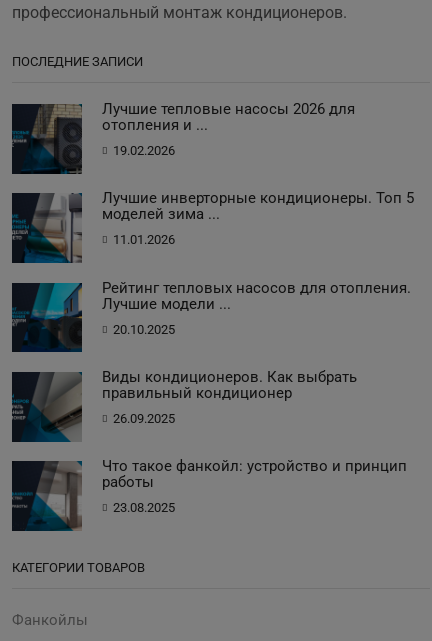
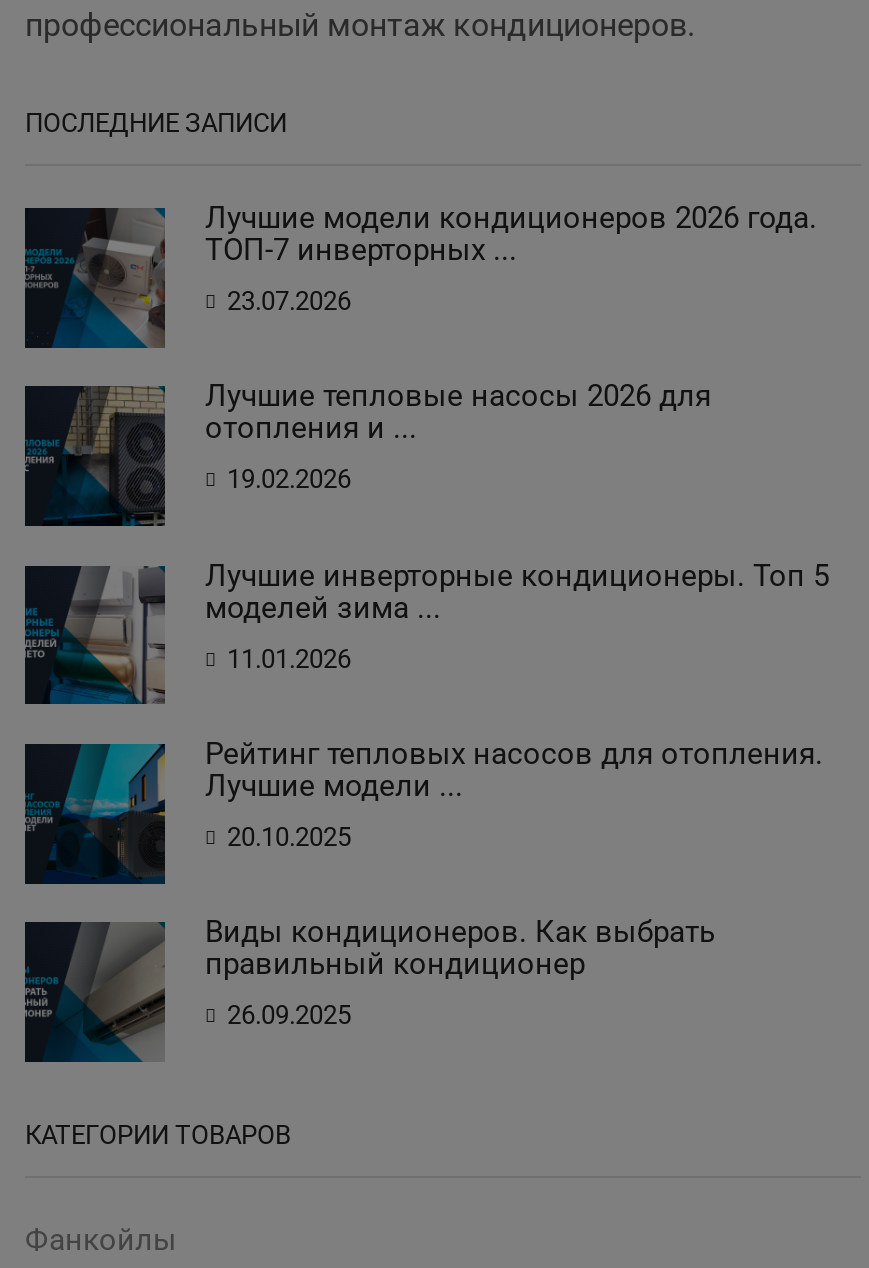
+ [image]
+ Лучшие модели кондиционеров 2026 года.
+ ТОП-7 инверторных ...
+ 23.07.2026

moved down: [image] | Лучшие тепловые насосы 2026 для | отопления и ... | ... | правильный кондиционер | 26.09.2025

- [image]
- Что такое фанкойл: устройство и принцип
- работы
- 23.08.2025
